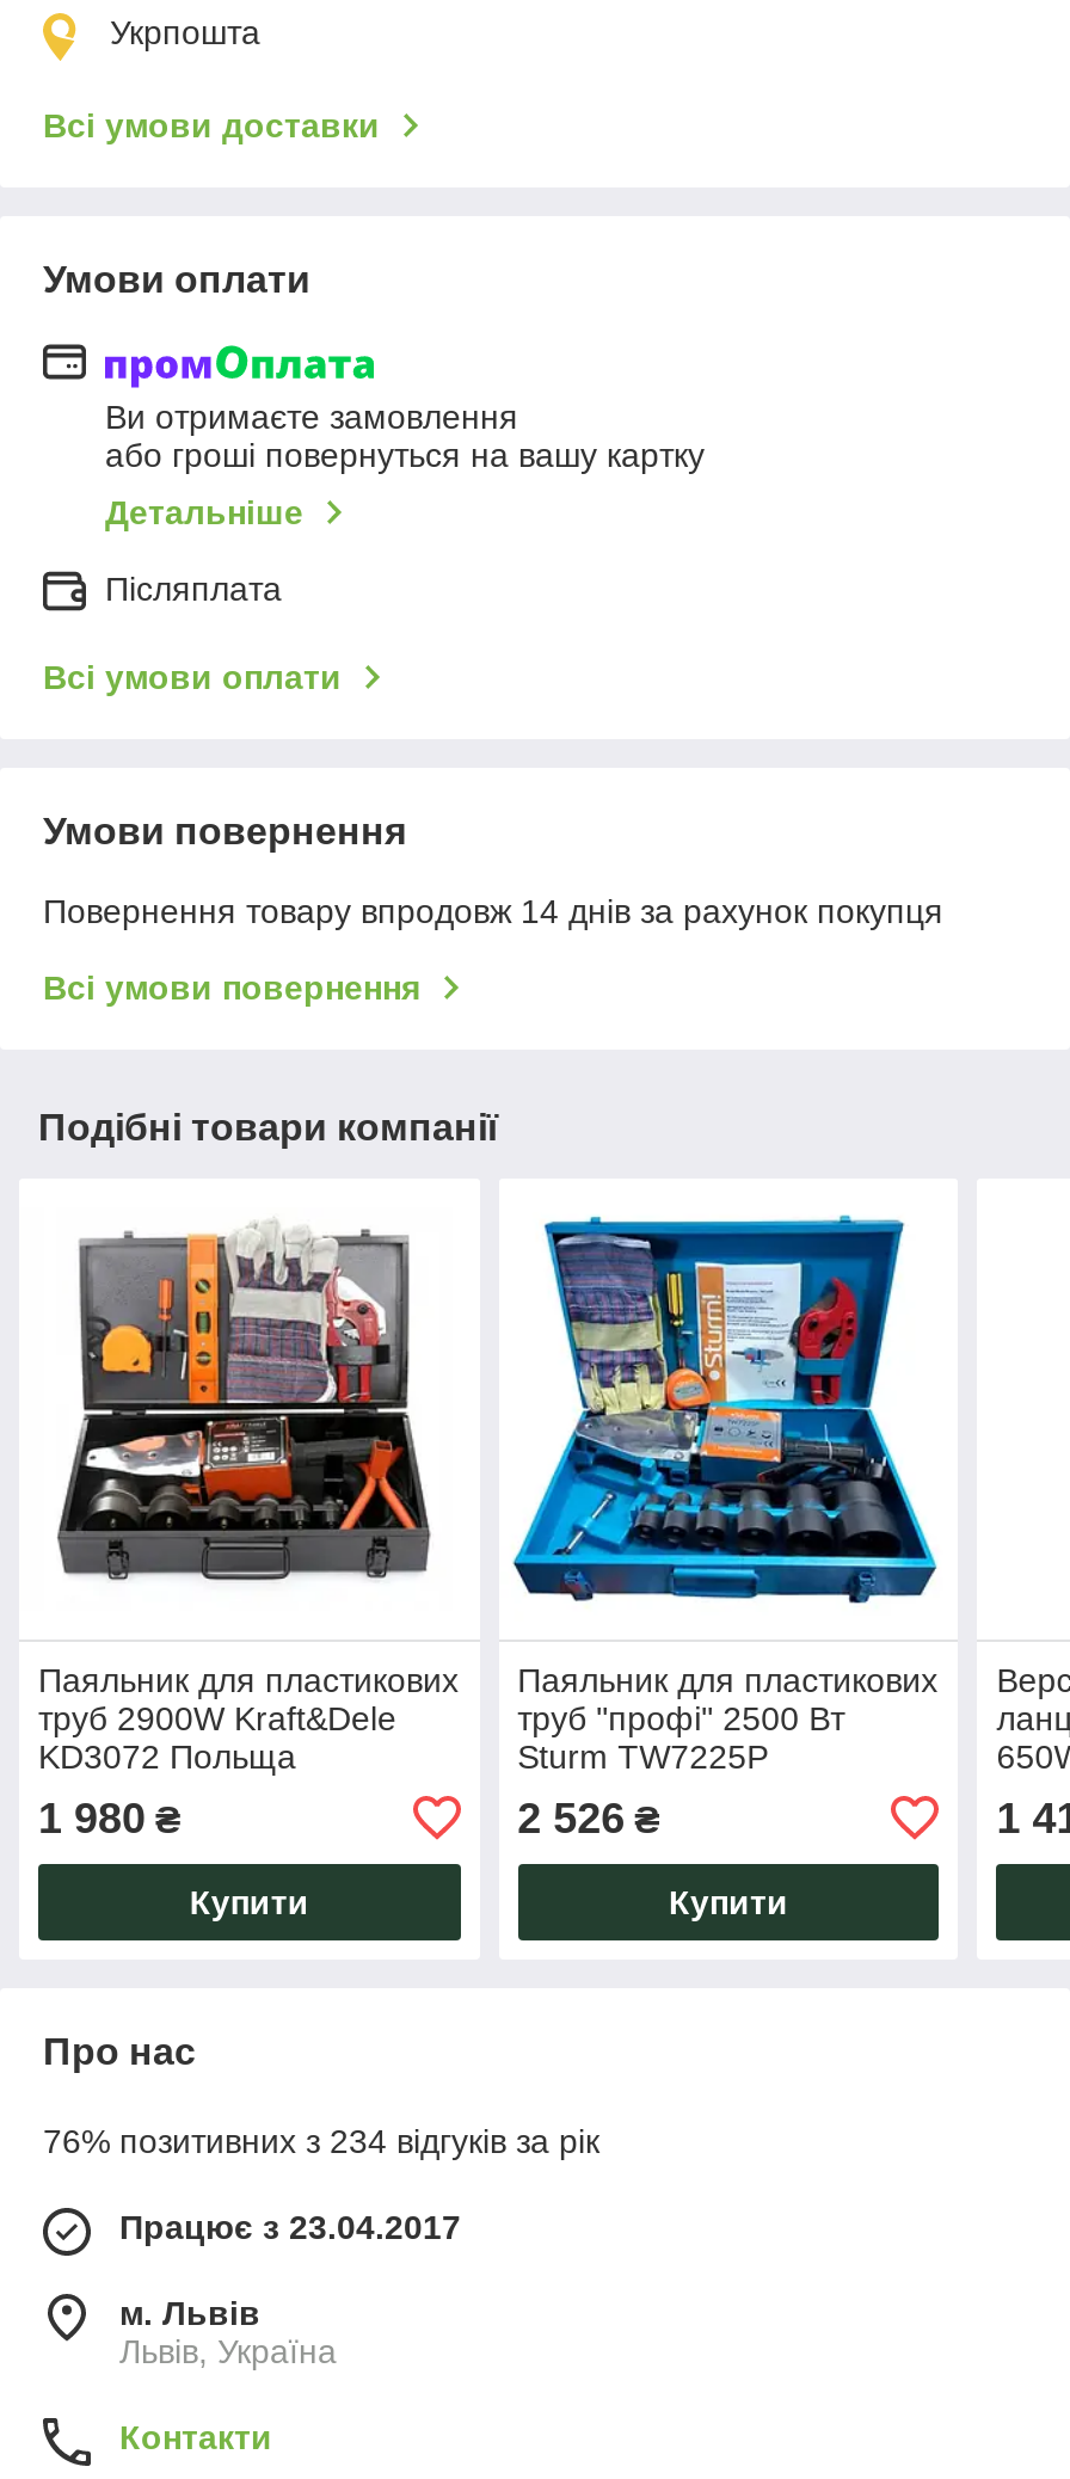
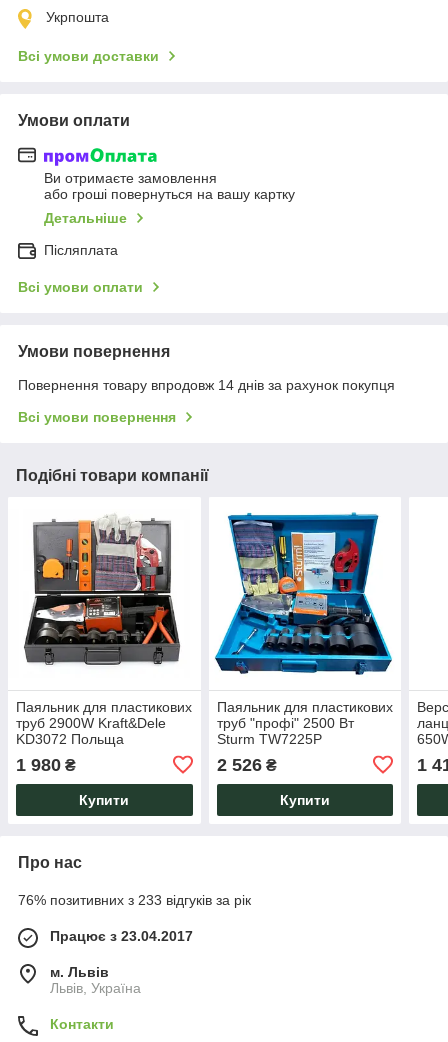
- 76% позитивних з 234 відгуків за рік
+ 76% позитивних з 233 відгуків за рік
